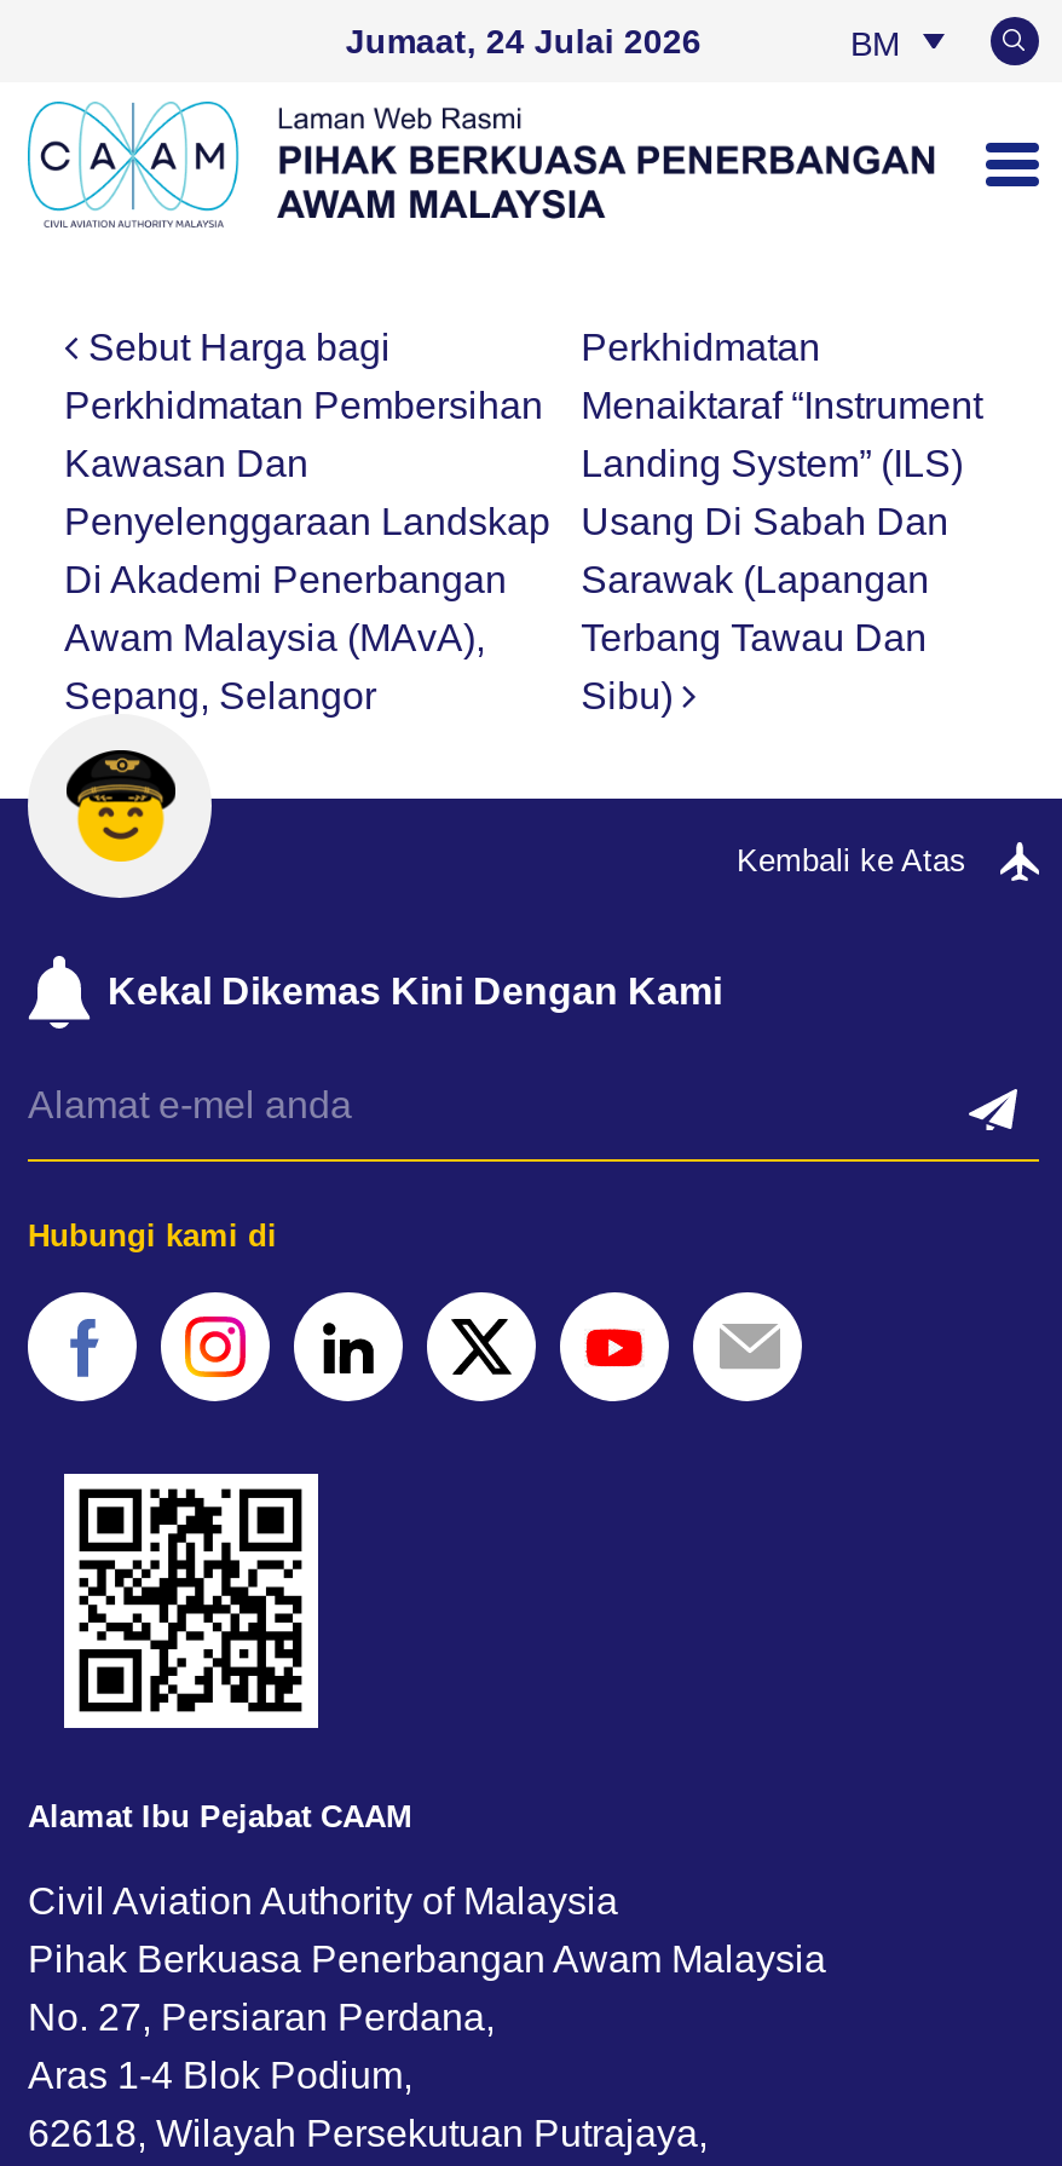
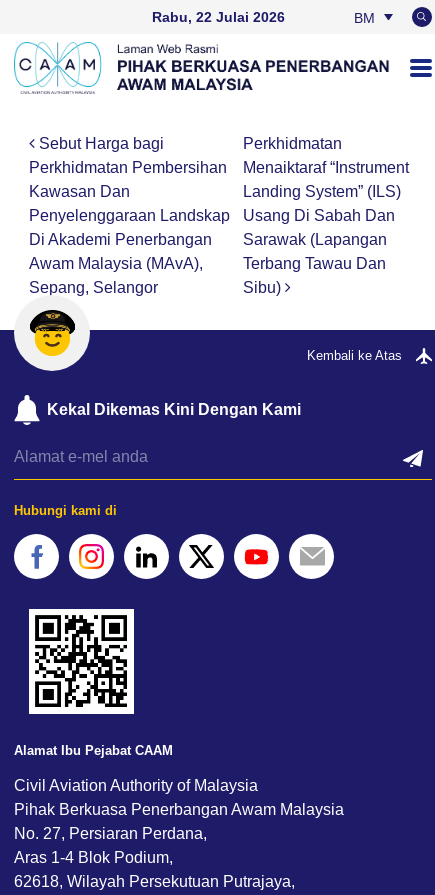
- Jumaat, 24 Julai 2026
+ Rabu, 22 Julai 2026
